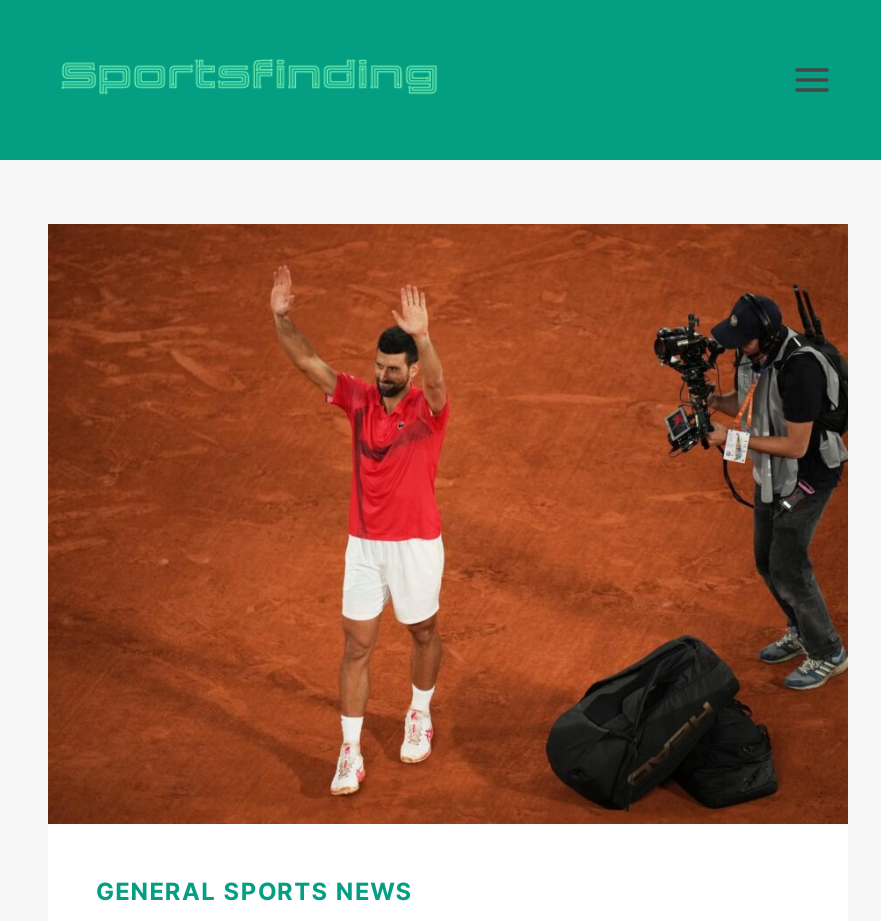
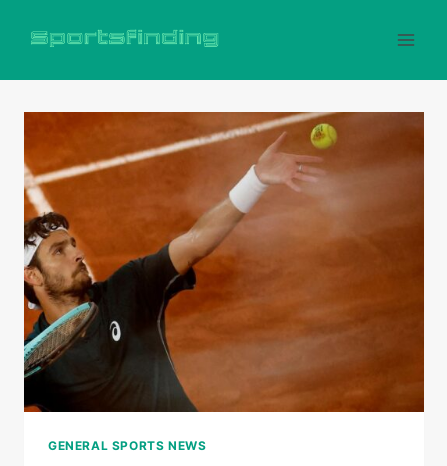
- [image]
+ [image]
